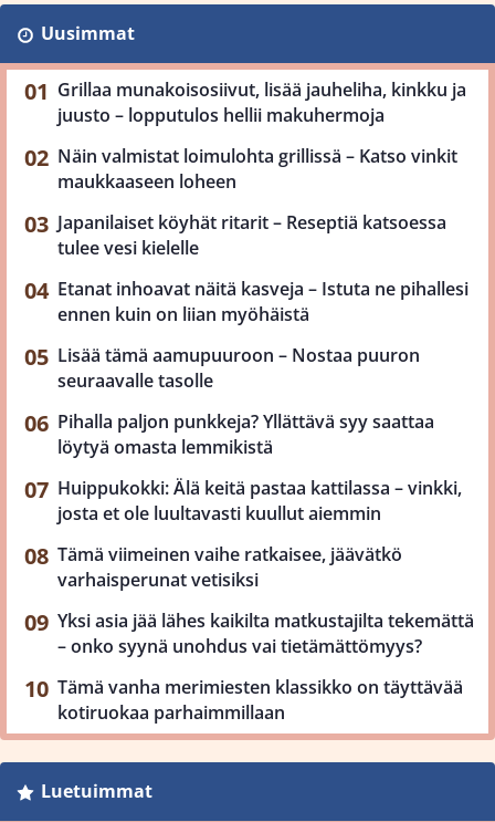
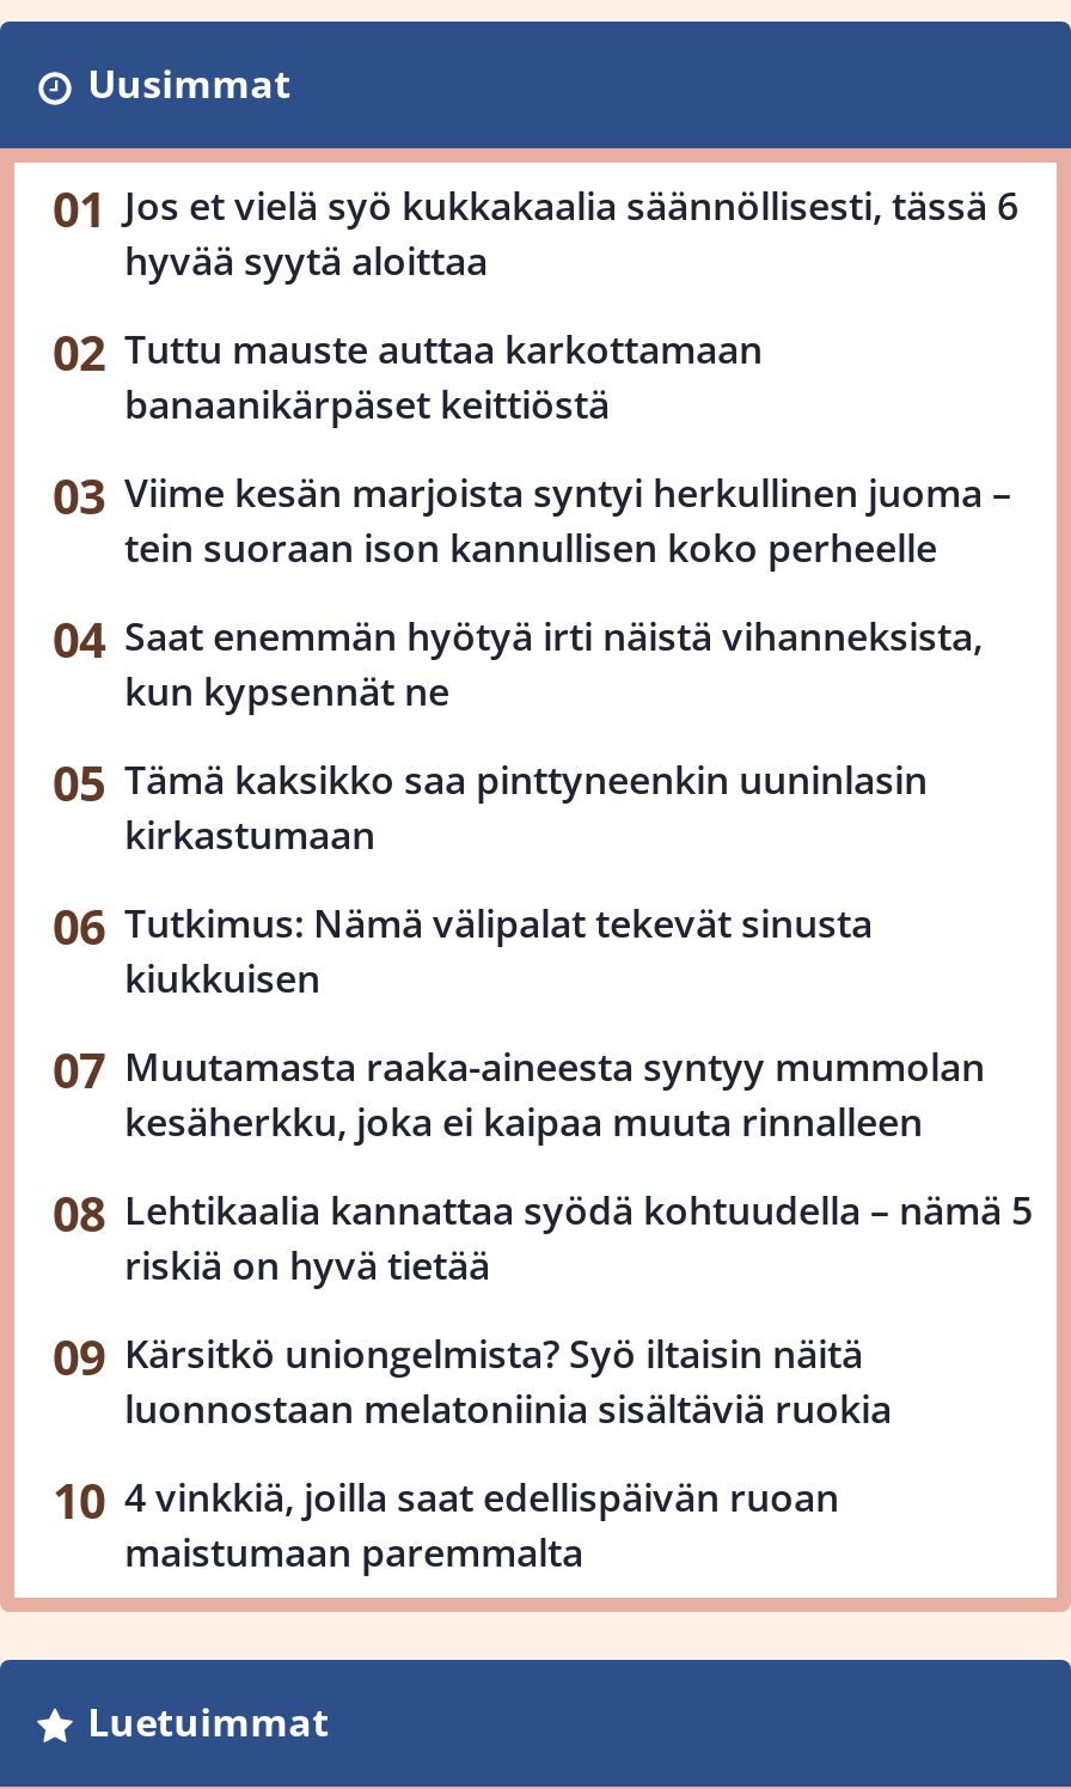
- Grillaa munakoisosiivut, lisää jauheliha, kinkku ja
- juusto – lopputulos hellii makuhermoja
+ Jos et vielä syö kukkakaalia säännöllisesti, tässä 6
+ hyvää syytä aloittaa

- Näin valmistat loimulohta grillissä – Katso vinkit
- maukkaaseen loheen
+ Tuttu mauste auttaa karkottamaan
+ banaanikärpäset keittiöstä

- Japanilaiset köyhät ritarit – Reseptiä katsoessa
- tulee vesi kielelle
+ Viime kesän marjoista syntyi herkullinen juoma –
+ tein suoraan ison kannullisen koko perheelle

- Etanat inhoavat näitä kasveja – Istuta ne pihallesi
- ennen kuin on liian myöhäistä
+ Saat enemmän hyötyä irti näistä vihanneksista,
+ kun kypsennät ne

- Lisää tämä aamupuuroon – Nostaa puuron
- seuraavalle tasolle
+ Tämä kaksikko saa pinttyneenkin uuninlasin
+ kirkastumaan

- Pihalla paljon punkkeja? Yllättävä syy saattaa
- löytyä omasta lemmikistä
+ Tutkimus: Nämä välipalat tekevät sinusta
+ kiukkuisen

- Huippukokki: Älä keitä pastaa kattilassa – vinkki,
- josta et ole luultavasti kuullut aiemmin
+ Muutamasta raaka-aineesta syntyy mummolan
+ kesäherkku, joka ei kaipaa muuta rinnalleen

- Tämä viimeinen vaihe ratkaisee, jäävätkö
- varhaisperunat vetisiksi
+ Lehtikaalia kannattaa syödä kohtuudella – nämä 5
+ riskiä on hyvä tietää

- Yksi asia jää lähes kaikilta matkustajilta tekemättä
- – onko syynä unohdus vai tietämättömyys?
+ Kärsitkö uniongelmista? Syö iltaisin näitä
+ luonnostaan melatoniinia sisältäviä ruokia

- Tämä vanha merimiesten klassikko on täyttävää
- kotiruokaa parhaimmillaan
+ 4 vinkkiä, joilla saat edellispäivän ruoan
+ maistumaan paremmalta
